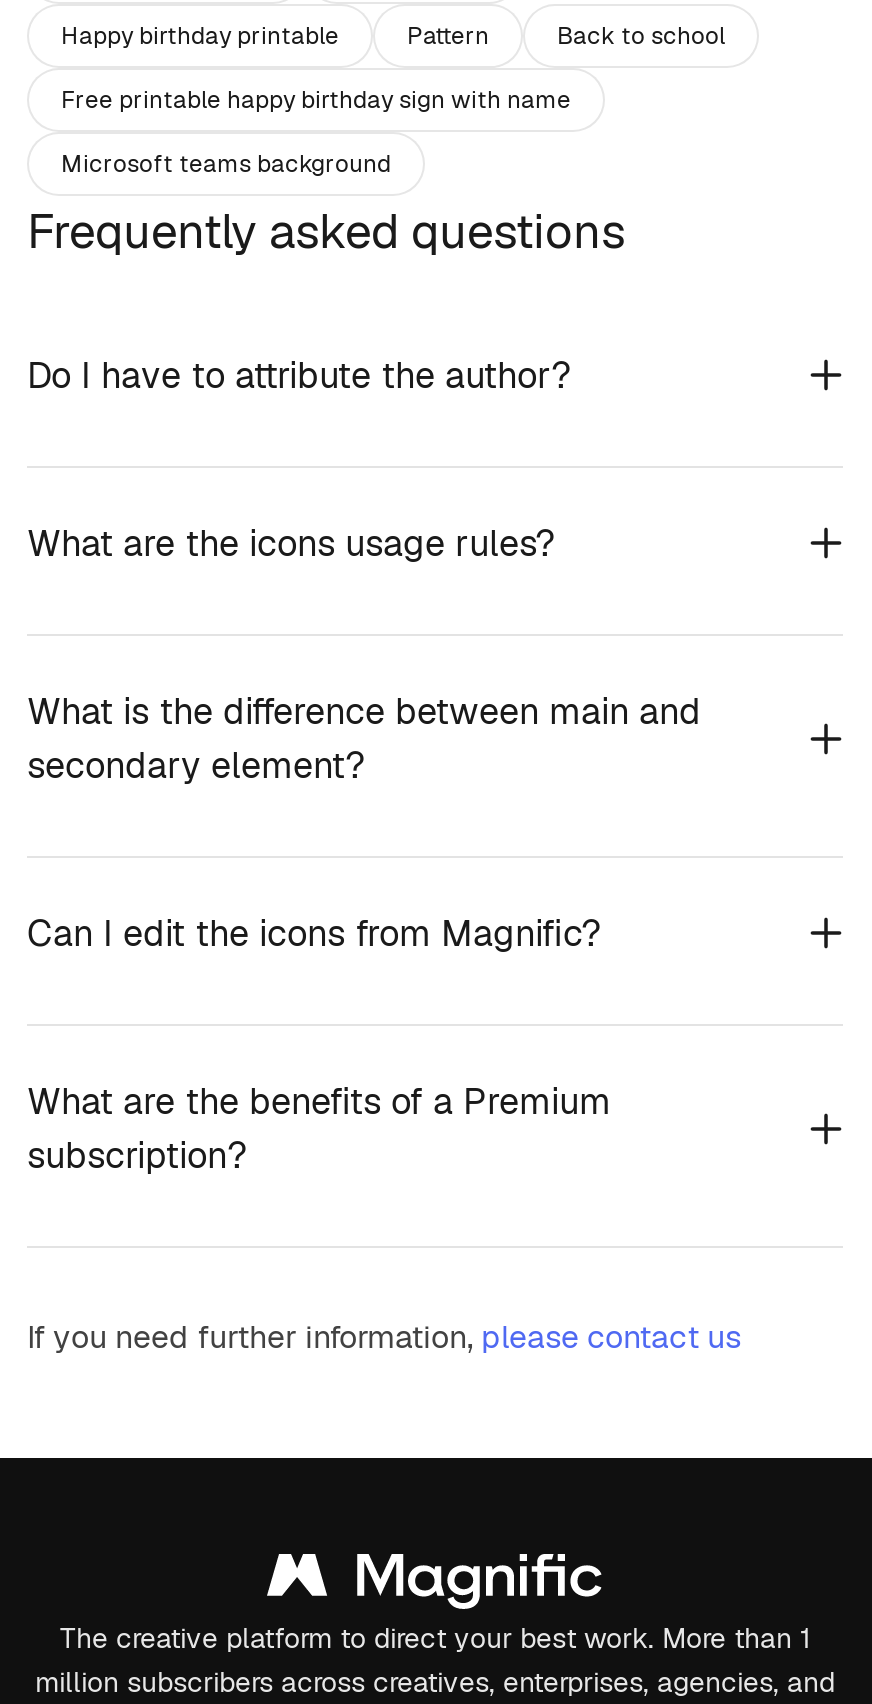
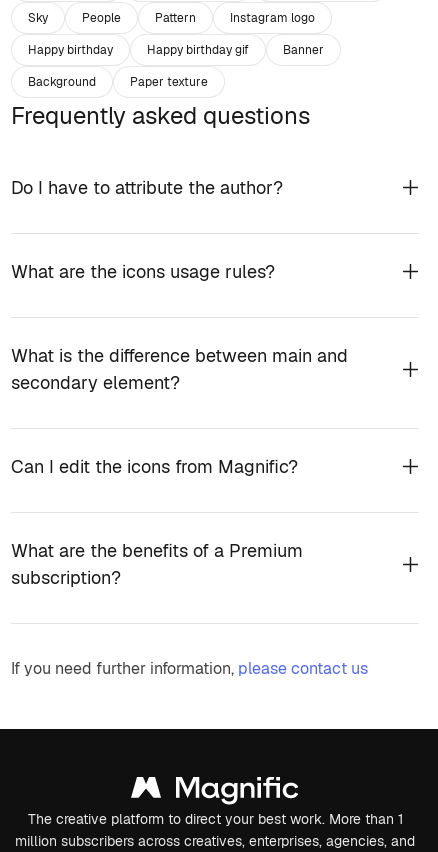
- Happy birthday printable
+ Sky
+ People

- Back to school
+ Instagram logo

- Free printable happy birthday sign with name
+ Happy birthday
+ Happy birthday gif
+ Banner

- Microsoft teams background
+ Background
+ Paper texture
